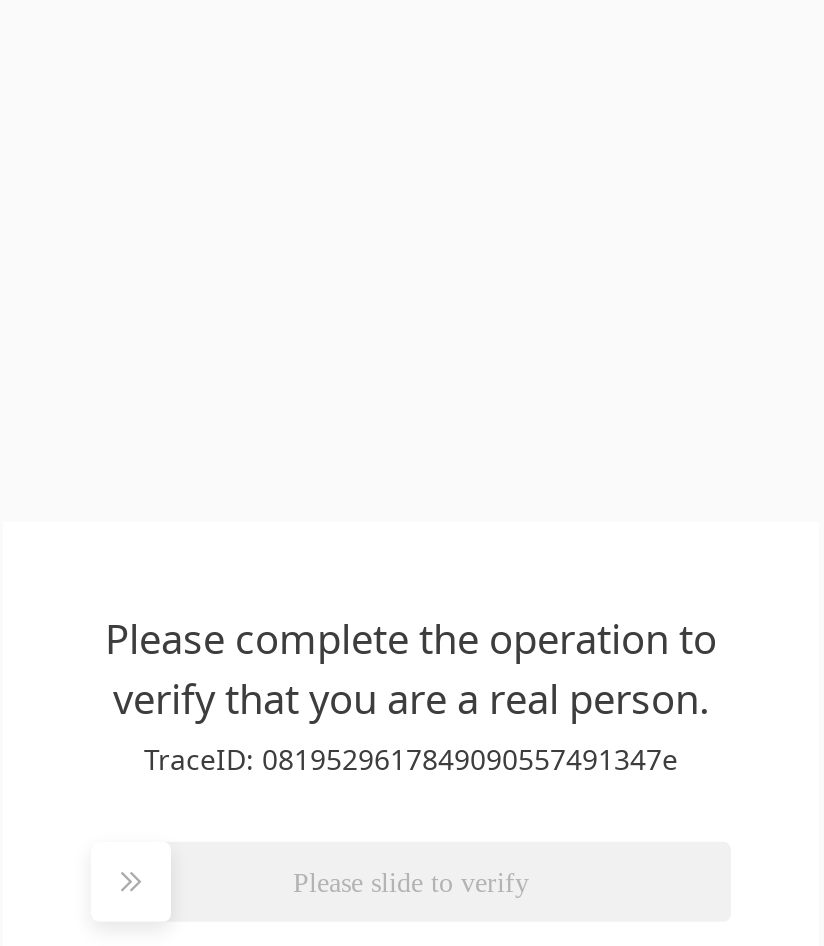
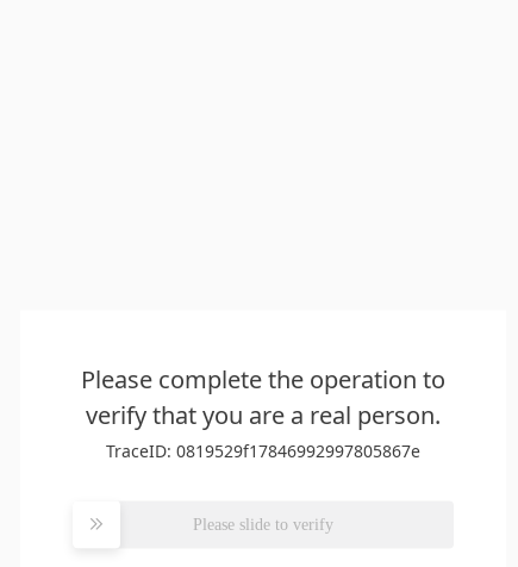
- TraceID: 0819529617849090557491347e
+ TraceID: 0819529f17846992997805867e
